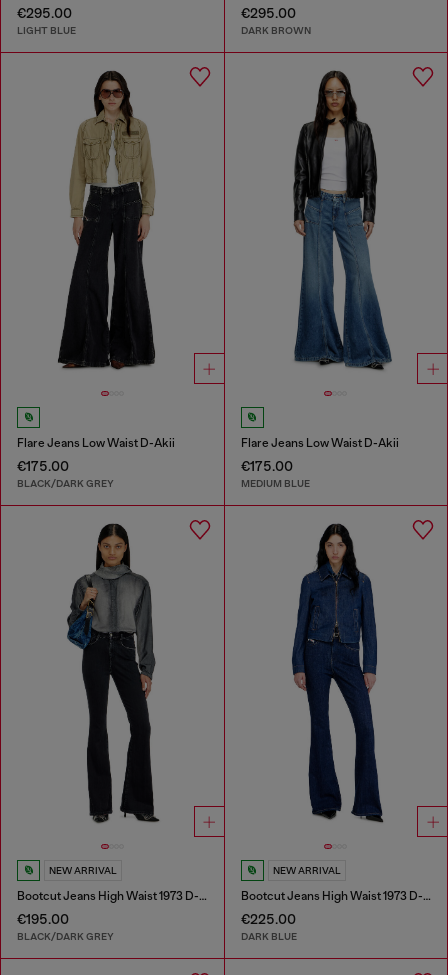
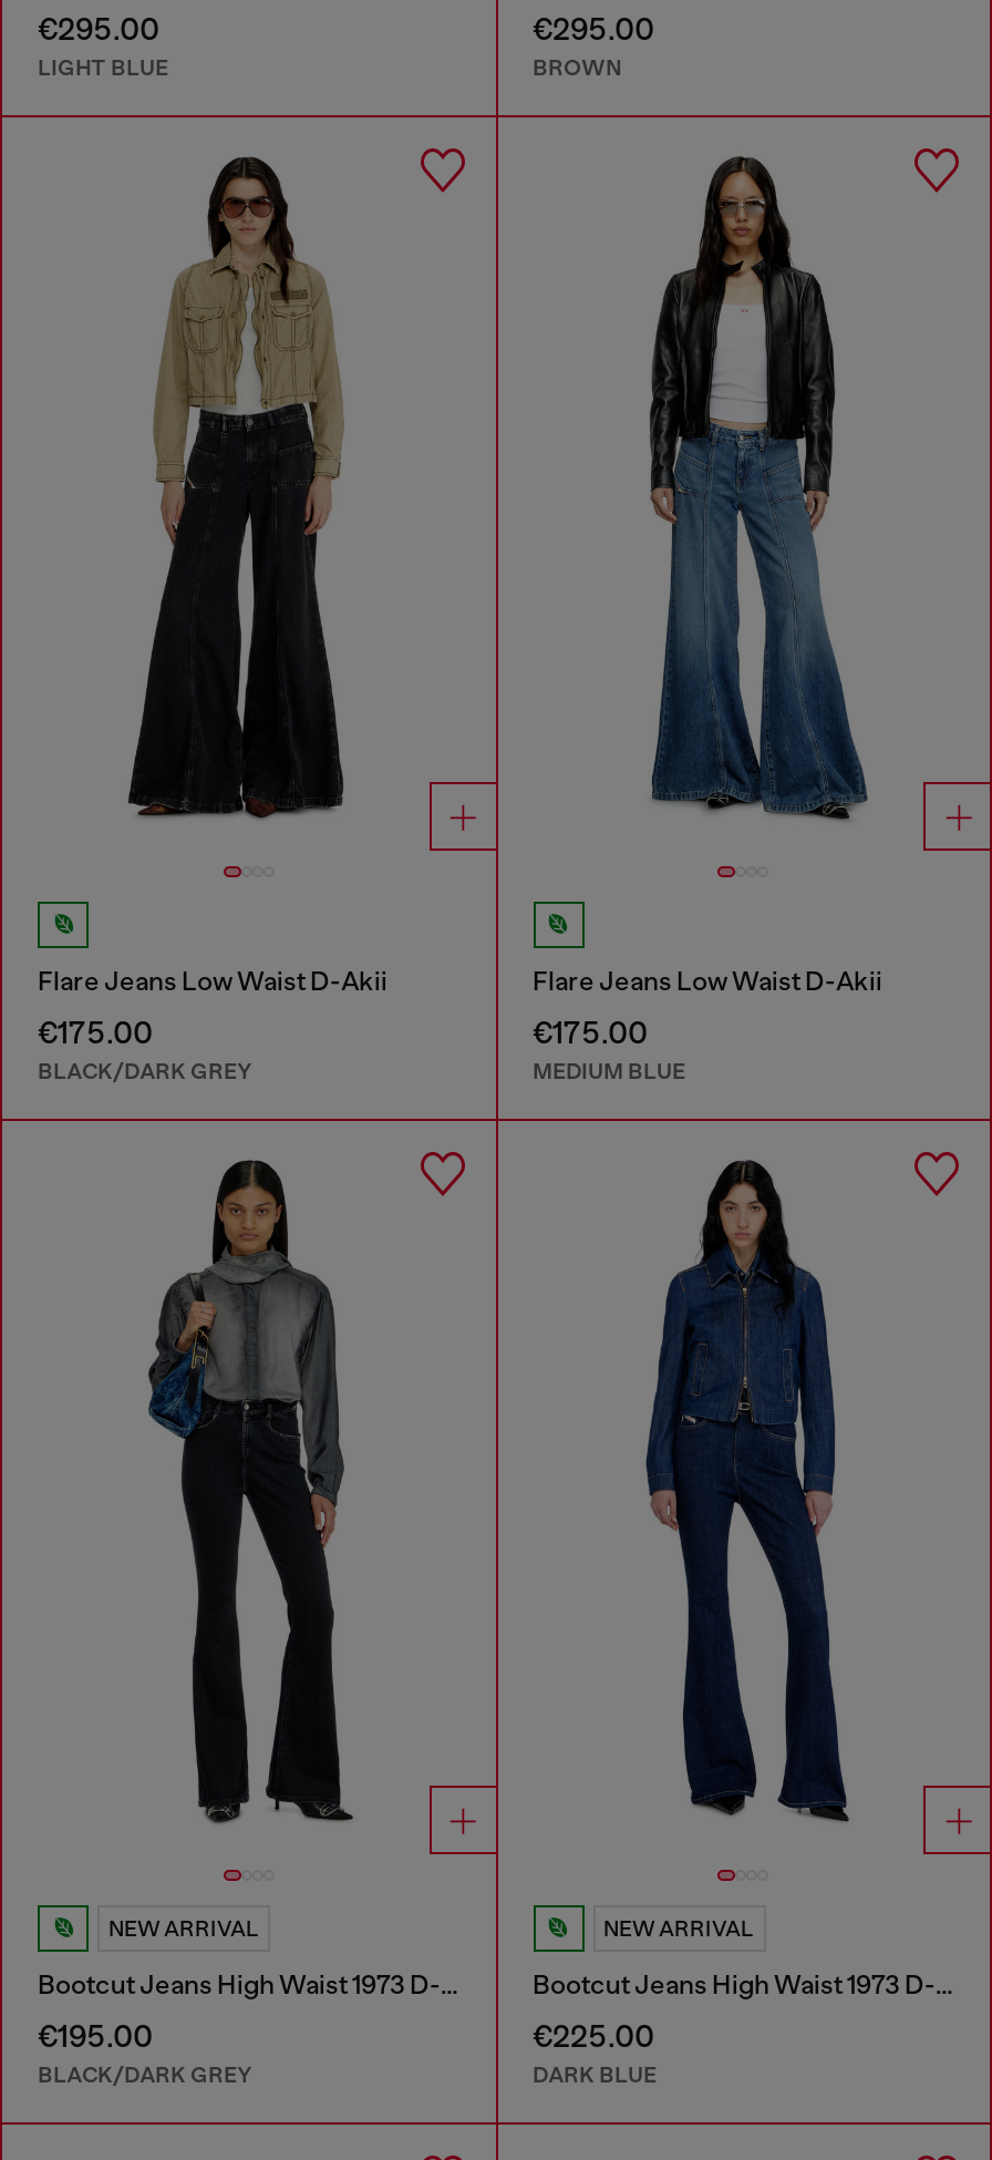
- DARK BROWN
+ BROWN
